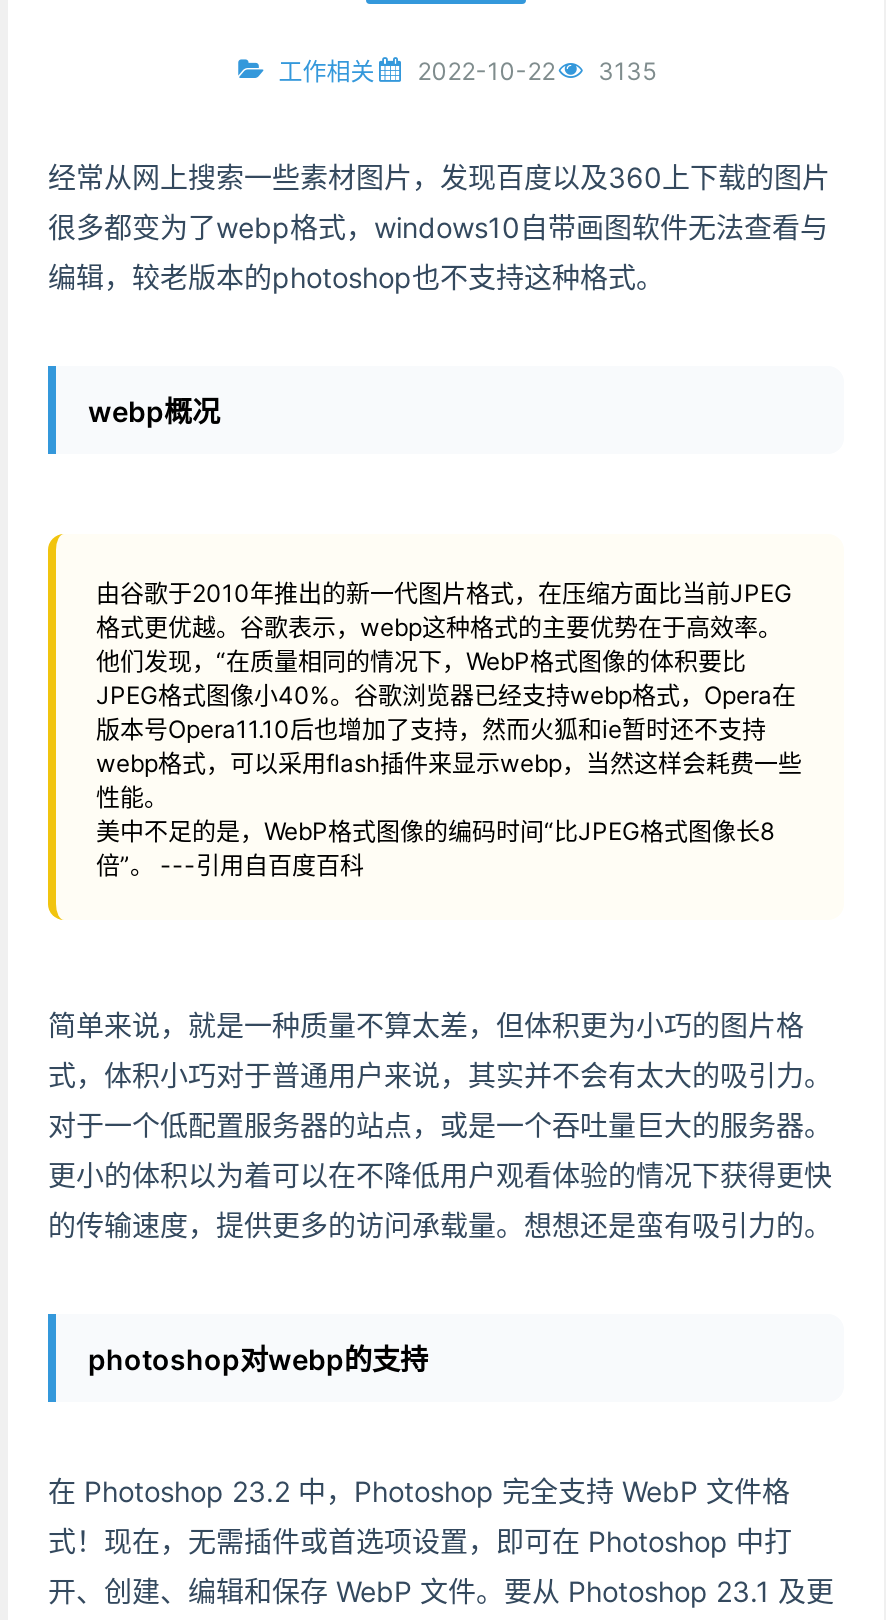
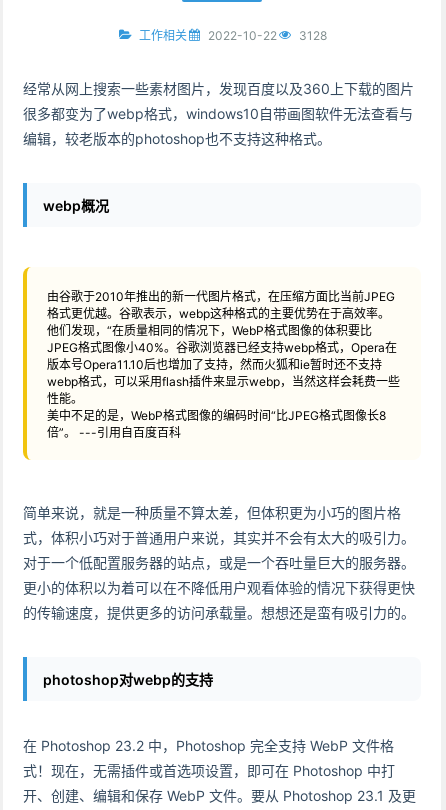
- 工作相关 2022-10-22 3135
+ 工作相关 2022-10-22 3128
